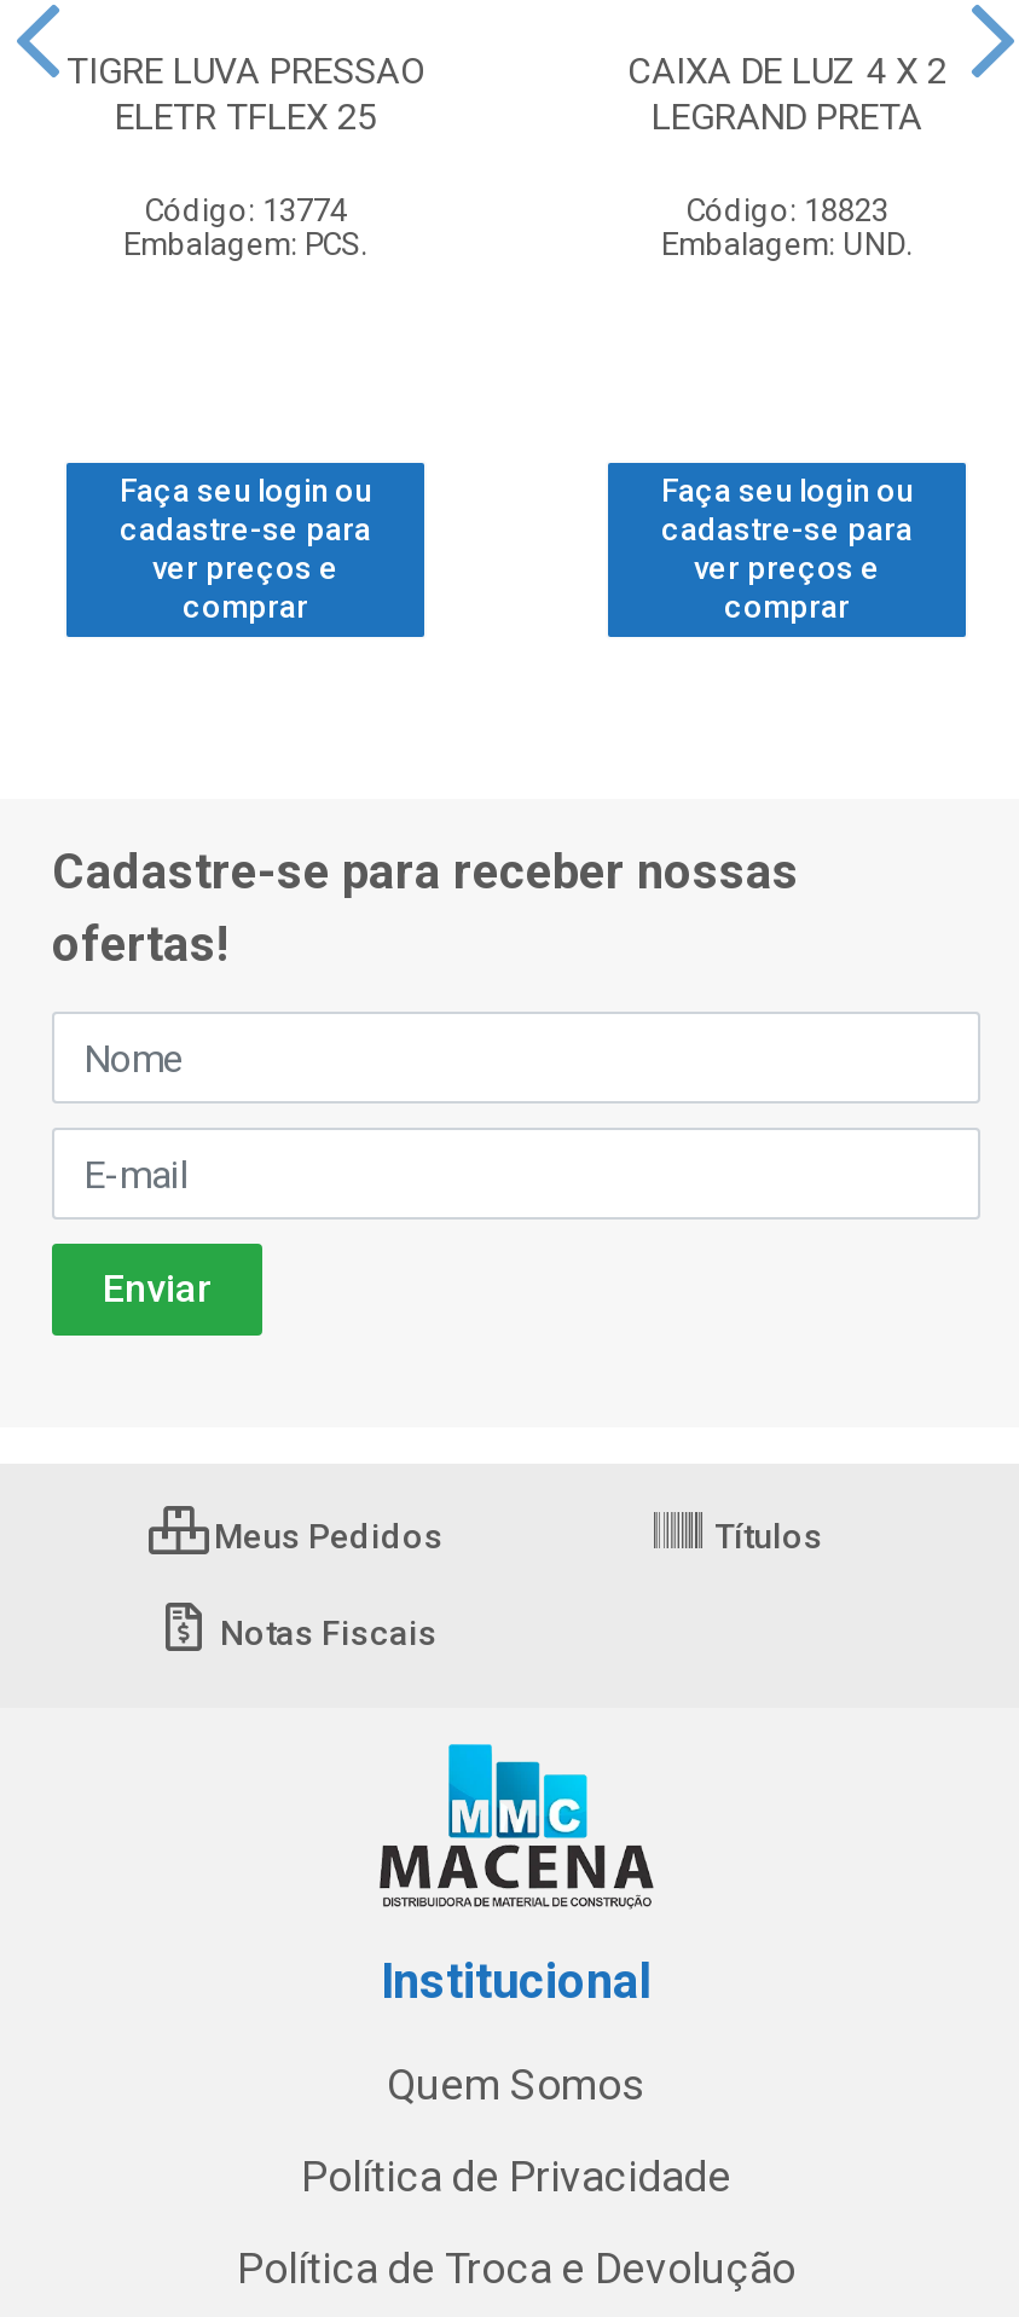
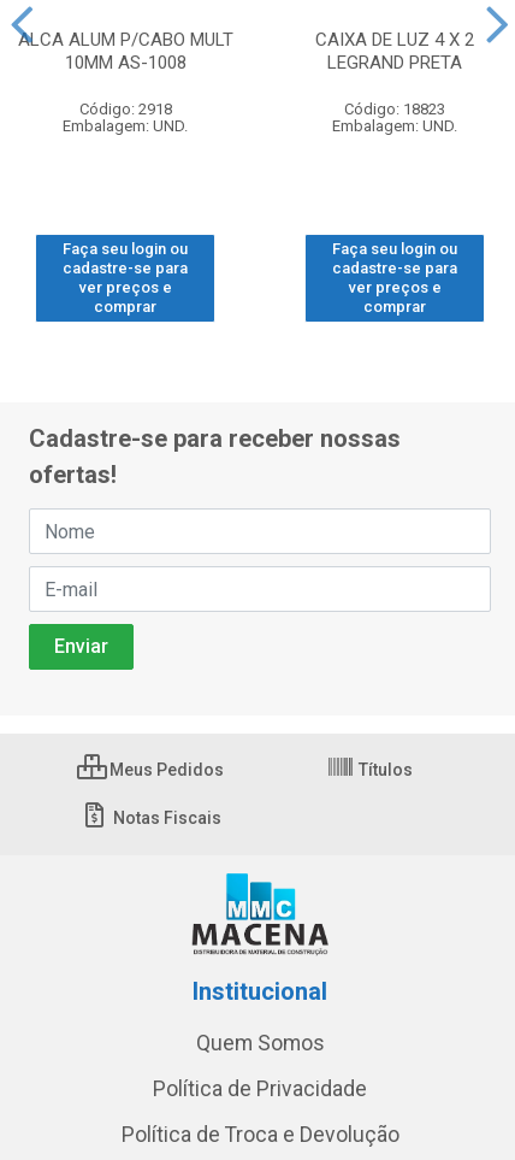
- TIGRE LUVA PRESSAO
- ELETR TFLEX 25
+ ALCA ALUM P/CABO MULT
+ 10MM AS-1008

- Código: 13774
- Embalagem: PCS.
+ Código: 2918
+ Embalagem: UND.
